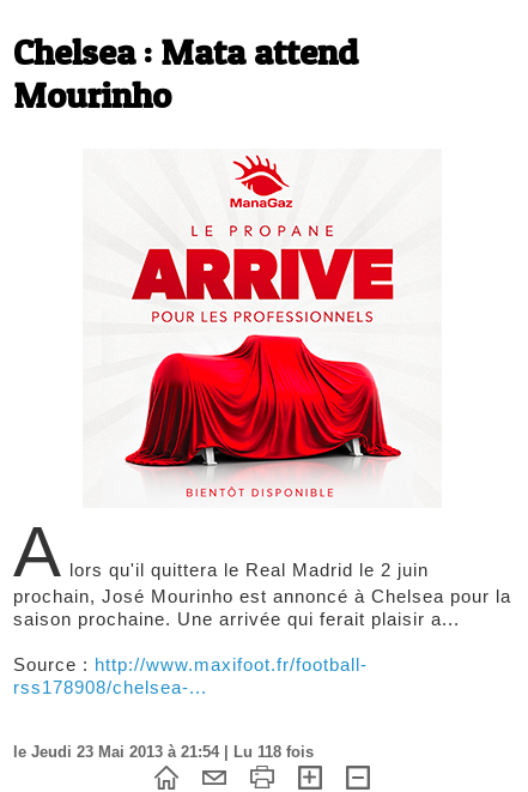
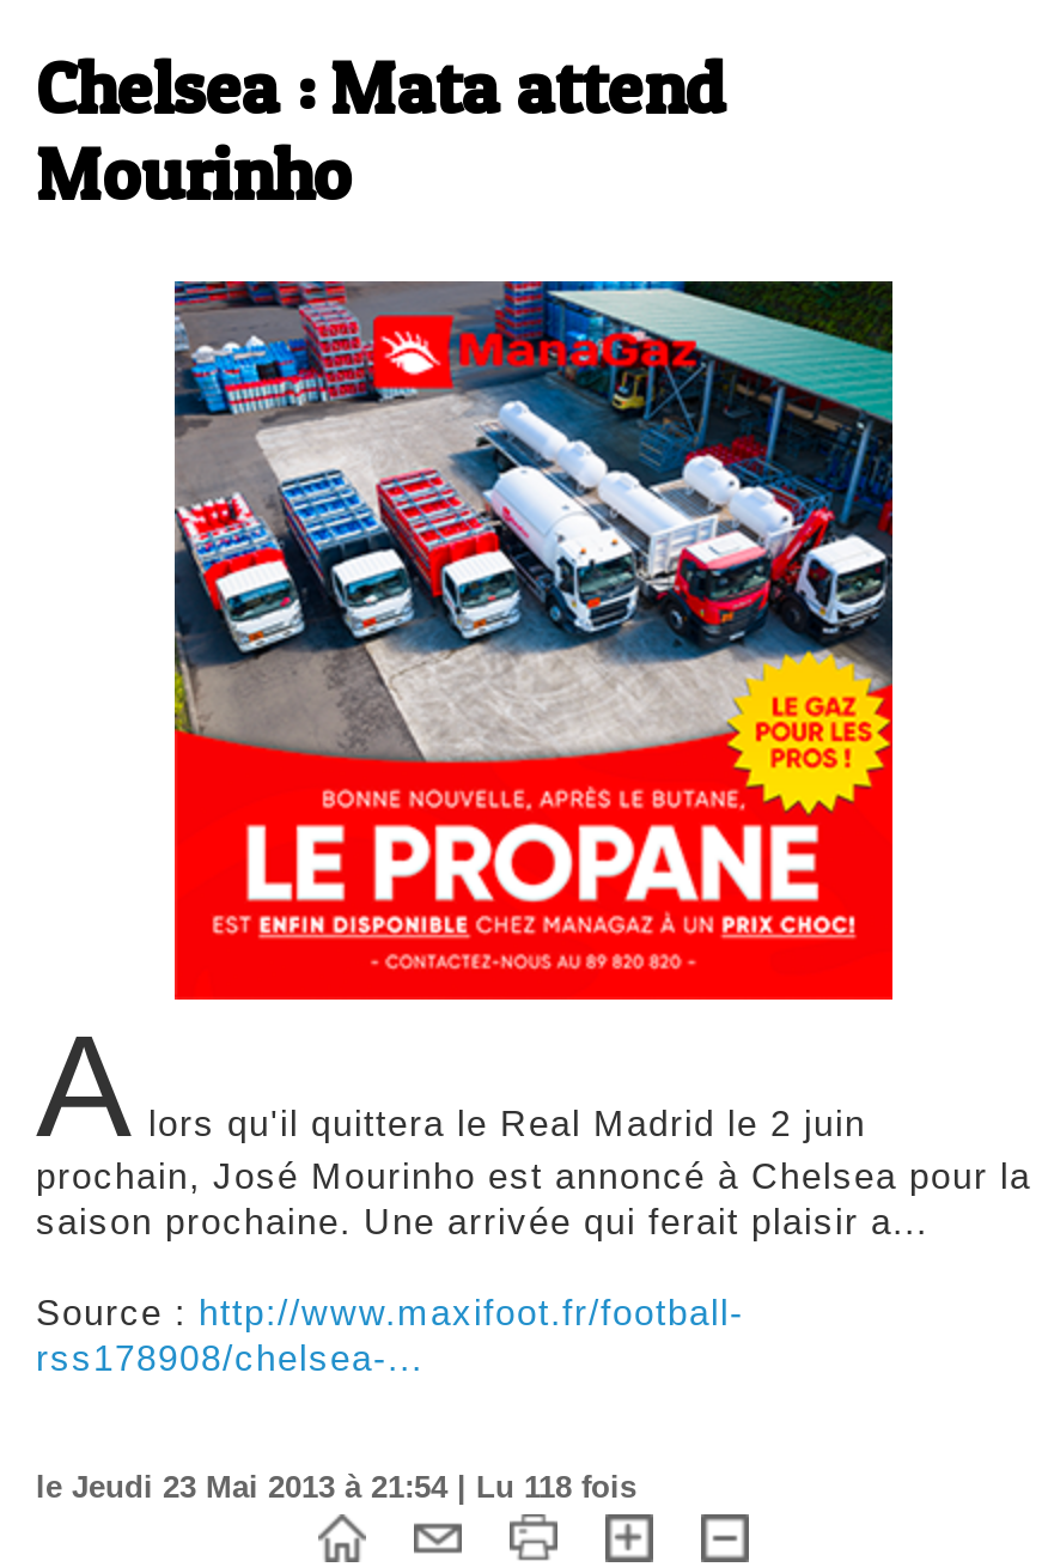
- [image]
+ [image]
